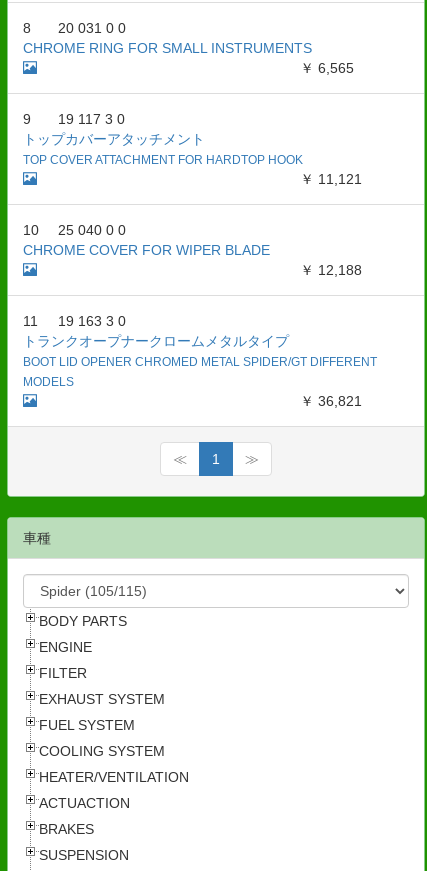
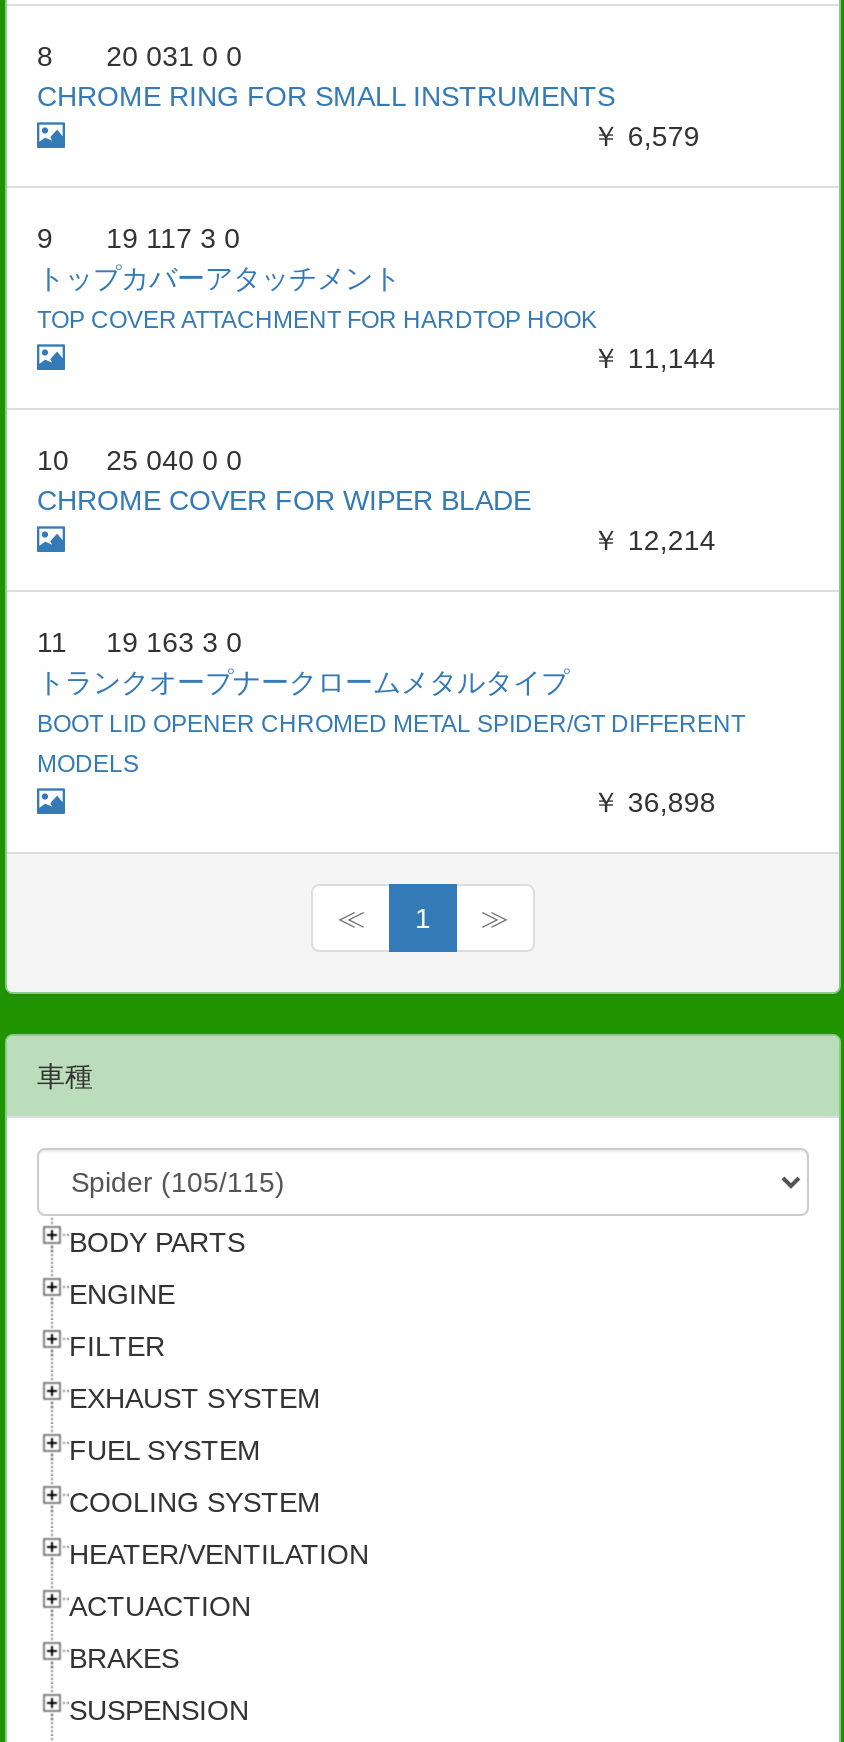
- ￥ 6,565
+ ￥ 6,579

- ￥ 11,121
+ ￥ 11,144

- ￥ 12,188
+ ￥ 12,214

- ￥ 36,821
+ ￥ 36,898
